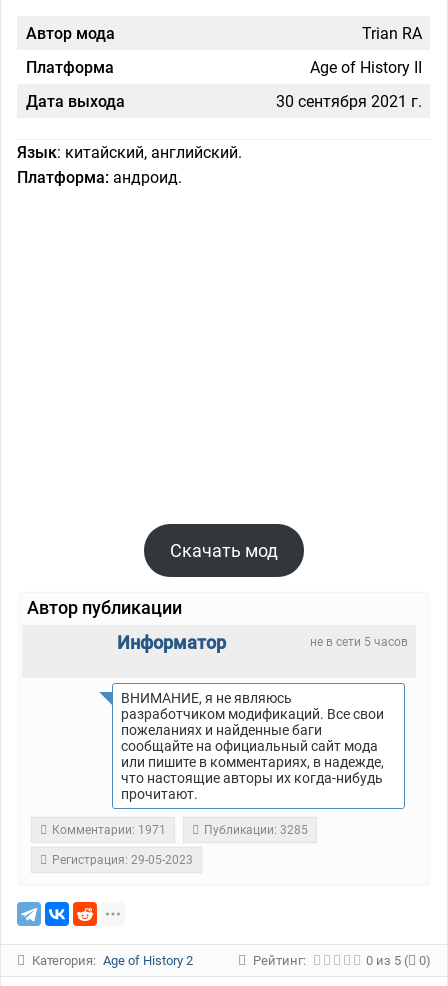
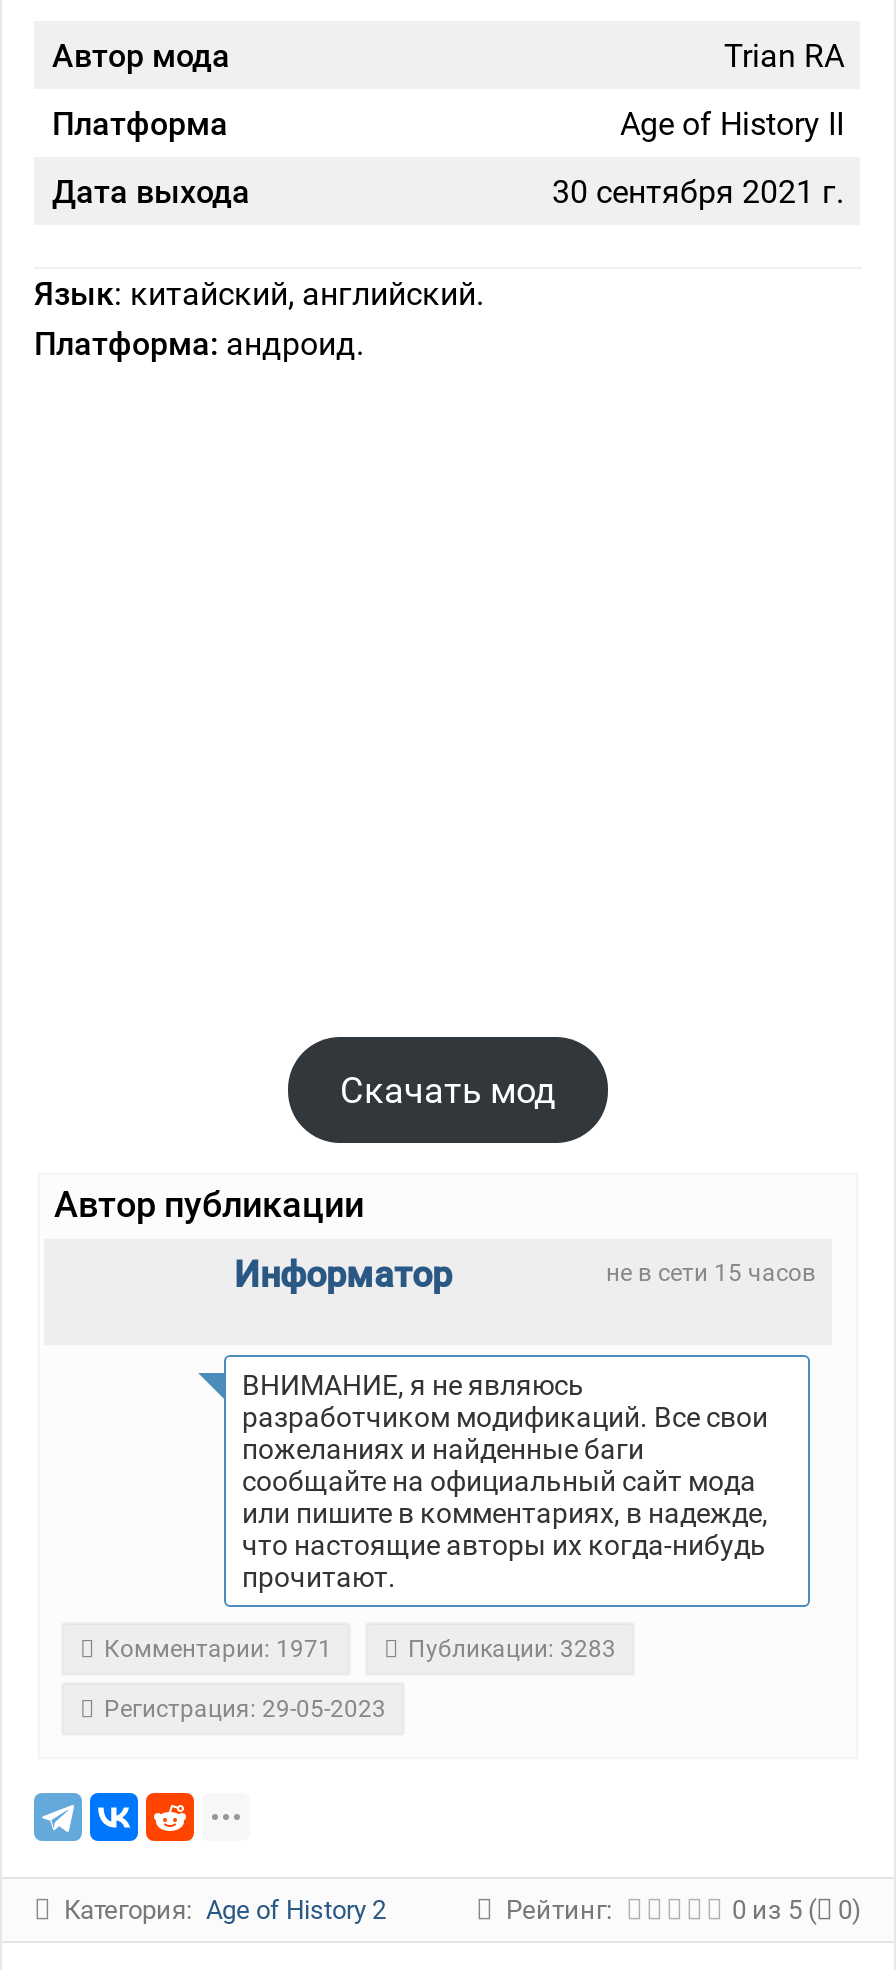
- не в сети 5 часов
+ не в сети 15 часов

- Публикации: 3285
+ Публикации: 3283
